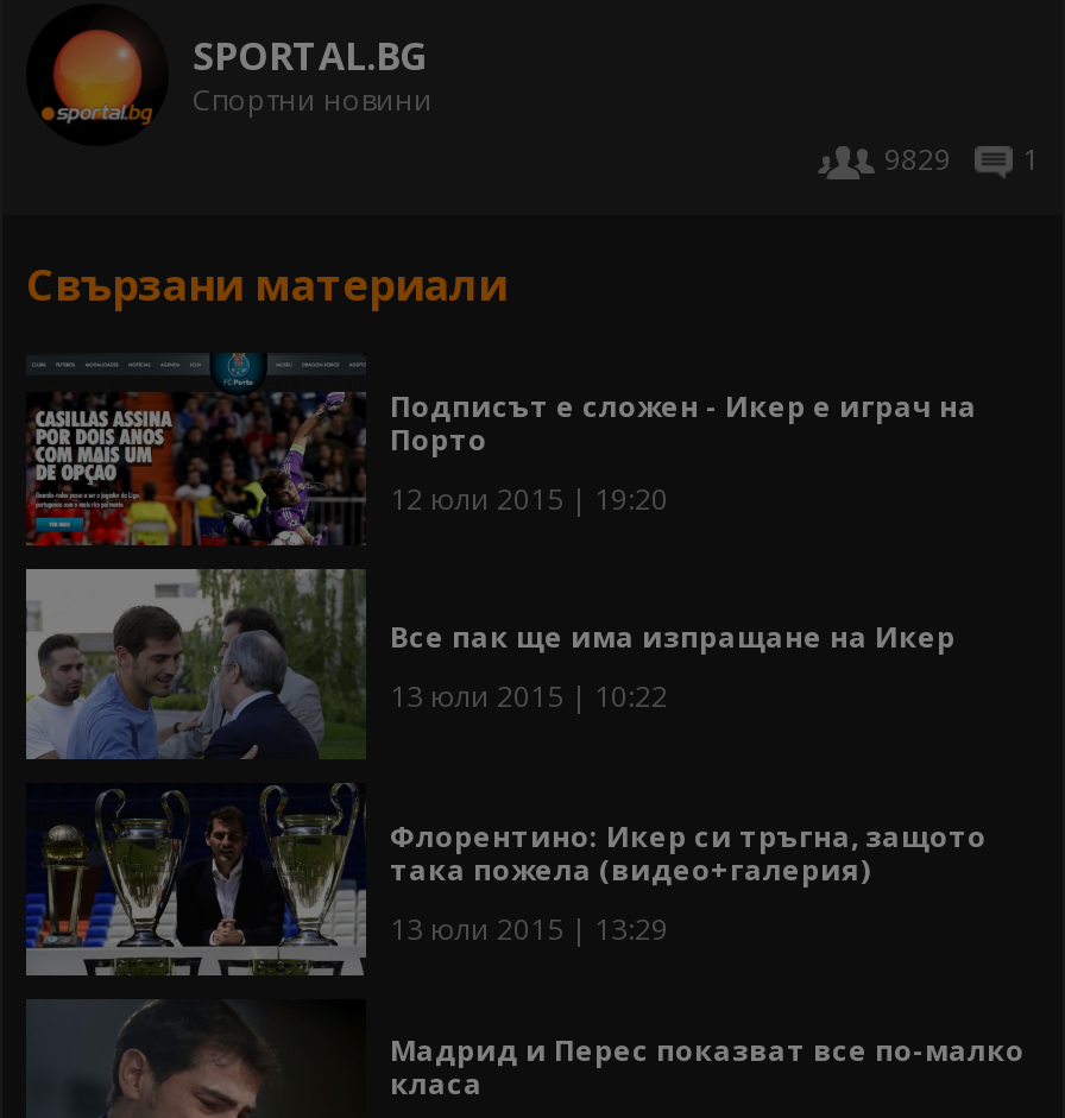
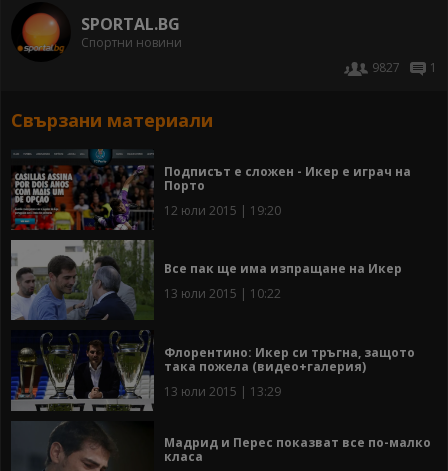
- 9829 1
+ 9827 1
